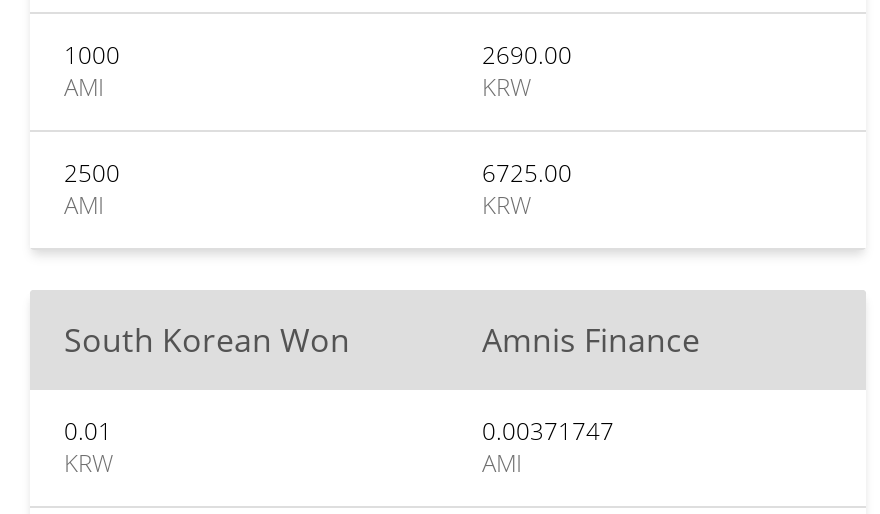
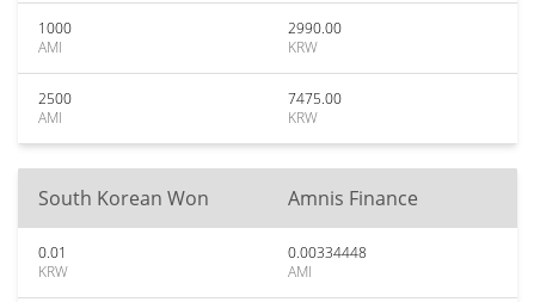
- 2690.00
+ 2990.00

- 6725.00
+ 7475.00

- 0.00371747
+ 0.00334448
